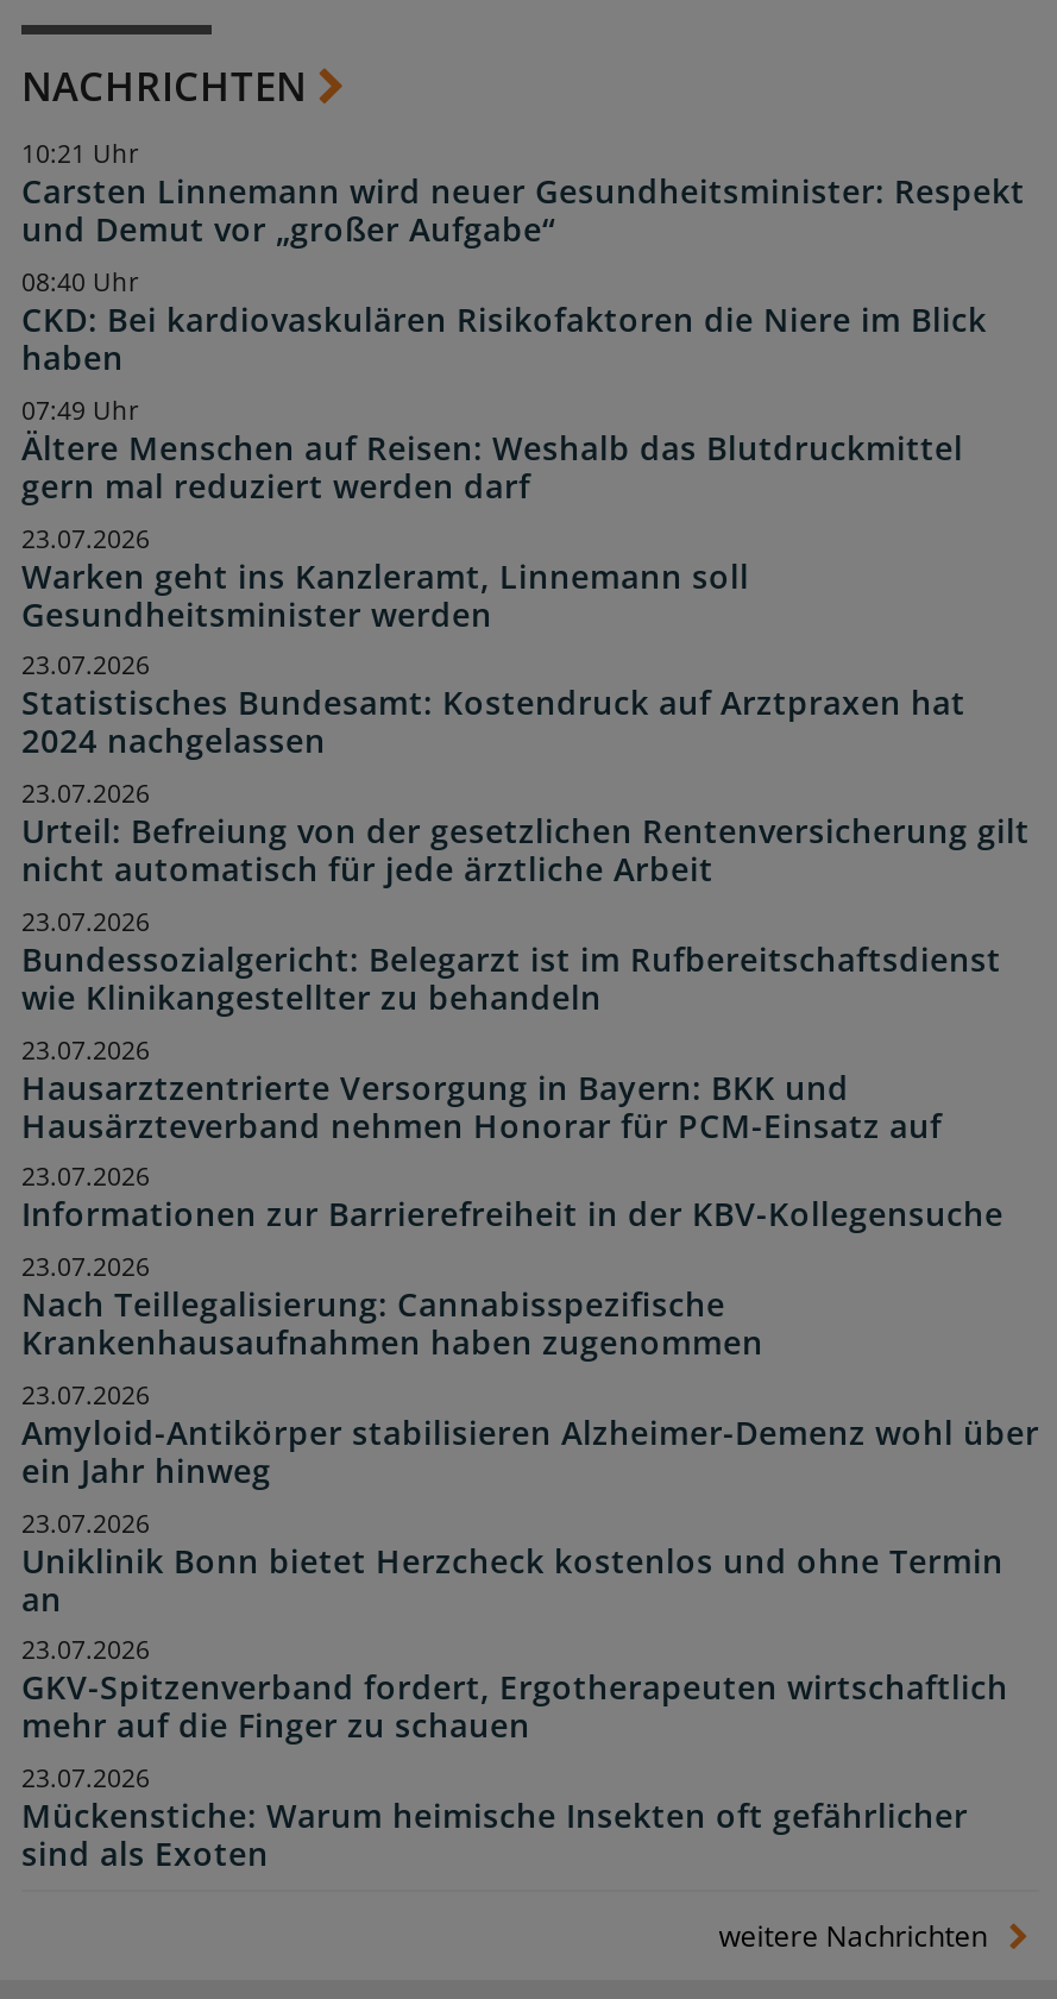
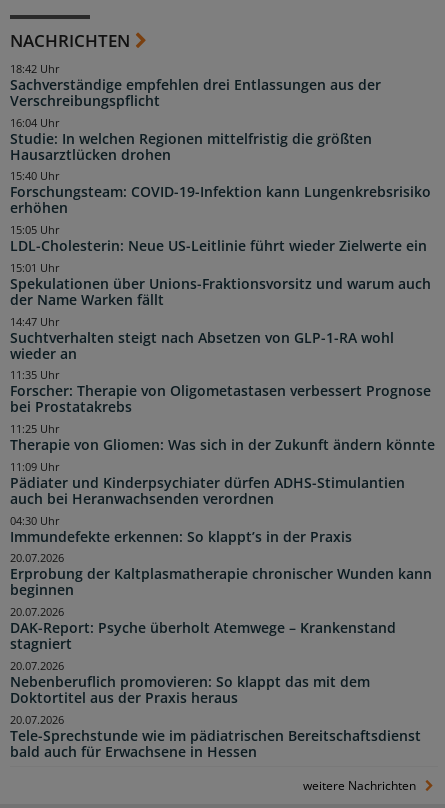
- 10:21 Uhr
+ 18:42 Uhr

- Carsten Linnemann wird neuer Gesundheitsminister: Respekt
- und Demut vor „großer Aufgabe“
+ Sachverständige empfehlen drei Entlassungen aus der
+ Verschreibungspflicht

- 08:40 Uhr
+ 16:04 Uhr

- CKD: Bei kardiovaskulären Risikofaktoren die Niere im Blick
- haben
+ Studie: In welchen Regionen mittelfristig die größten
+ Hausarztlücken drohen

- 07:49 Uhr
+ 15:40 Uhr

- Ältere Menschen auf Reisen: Weshalb das Blutdruckmittel
- gern mal reduziert werden darf
+ Forschungsteam: COVID-19-Infektion kann Lungenkrebsrisiko
+ erhöhen

- 23.07.2026
+ 15:05 Uhr

- Warken geht ins Kanzleramt, Linnemann soll
- Gesundheitsminister werden
+ LDL-Cholesterin: Neue US-Leitlinie führt wieder Zielwerte ein

- 23.07.2026
+ 15:01 Uhr

- Statistisches Bundesamt: Kostendruck auf Arztpraxen hat
- 2024 nachgelassen
+ Spekulationen über Unions-Fraktionsvorsitz und warum auch
+ der Name Warken fällt

- 23.07.2026
+ 14:47 Uhr

- Urteil: Befreiung von der gesetzlichen Rentenversicherung gilt
- nicht automatisch für jede ärztliche Arbeit
+ Suchtverhalten steigt nach Absetzen von GLP-1-RA wohl
+ wieder an

- 23.07.2026
+ 11:35 Uhr

- Bundessozialgericht: Belegarzt ist im Rufbereitschaftsdienst
- wie Klinikangestellter zu behandeln
+ Forscher: Therapie von Oligometastasen verbessert Prognose
+ bei Prostatakrebs

- 23.07.2026
+ 11:25 Uhr

- Hausarztzentrierte Versorgung in Bayern: BKK und
- Hausärzteverband nehmen Honorar für PCM-Einsatz auf
+ Therapie von Gliomen: Was sich in der Zukunft ändern könnte

- 23.07.2026
+ 11:09 Uhr

- Informationen zur Barrierefreiheit in der KBV-Kollegensuche
+ Pädiater und Kinderpsychiater dürfen ADHS-Stimulantien
+ auch bei Heranwachsenden verordnen

- 23.07.2026
+ 04:30 Uhr

- Nach Teillegalisierung: Cannabisspezifische
- Krankenhausaufnahmen haben zugenommen
+ Immundefekte erkennen: So klappt’s in der Praxis

- 23.07.2026
+ 20.07.2026

- Amyloid-Antikörper stabilisieren Alzheimer-Demenz wohl über
- ein Jahr hinweg
+ Erprobung der Kaltplasmatherapie chronischer Wunden kann
+ beginnen

- 23.07.2026
+ 20.07.2026

- Uniklinik Bonn bietet Herzcheck kostenlos und ohne Termin
- an
+ DAK-Report: Psyche überholt Atemwege – Krankenstand
+ stagniert

- 23.07.2026
+ 20.07.2026

- GKV-Spitzenverband fordert, Ergotherapeuten wirtschaftlich
- mehr auf die Finger zu schauen
+ Nebenberuflich promovieren: So klappt das mit dem
+ Doktortitel aus der Praxis heraus

- 23.07.2026
+ 20.07.2026

- Mückenstiche: Warum heimische Insekten oft gefährlicher
- sind als Exoten
+ Tele-Sprechstunde wie im pädiatrischen Bereitschaftsdienst
+ bald auch für Erwachsene in Hessen
